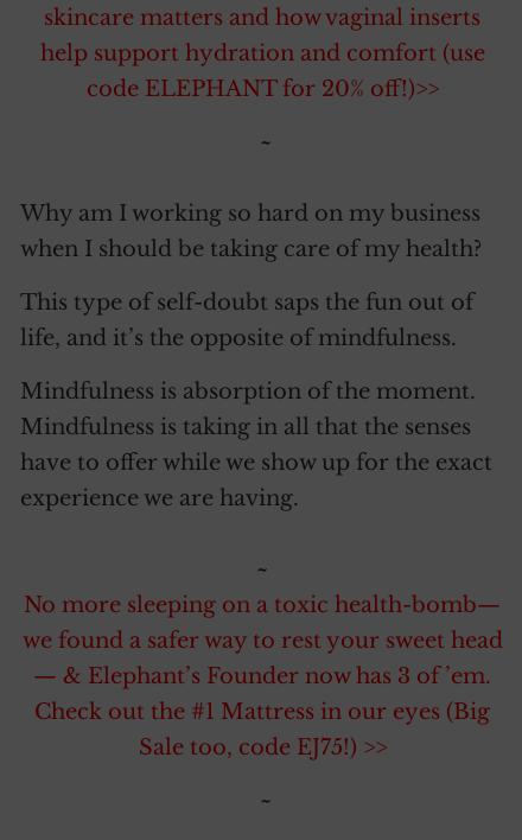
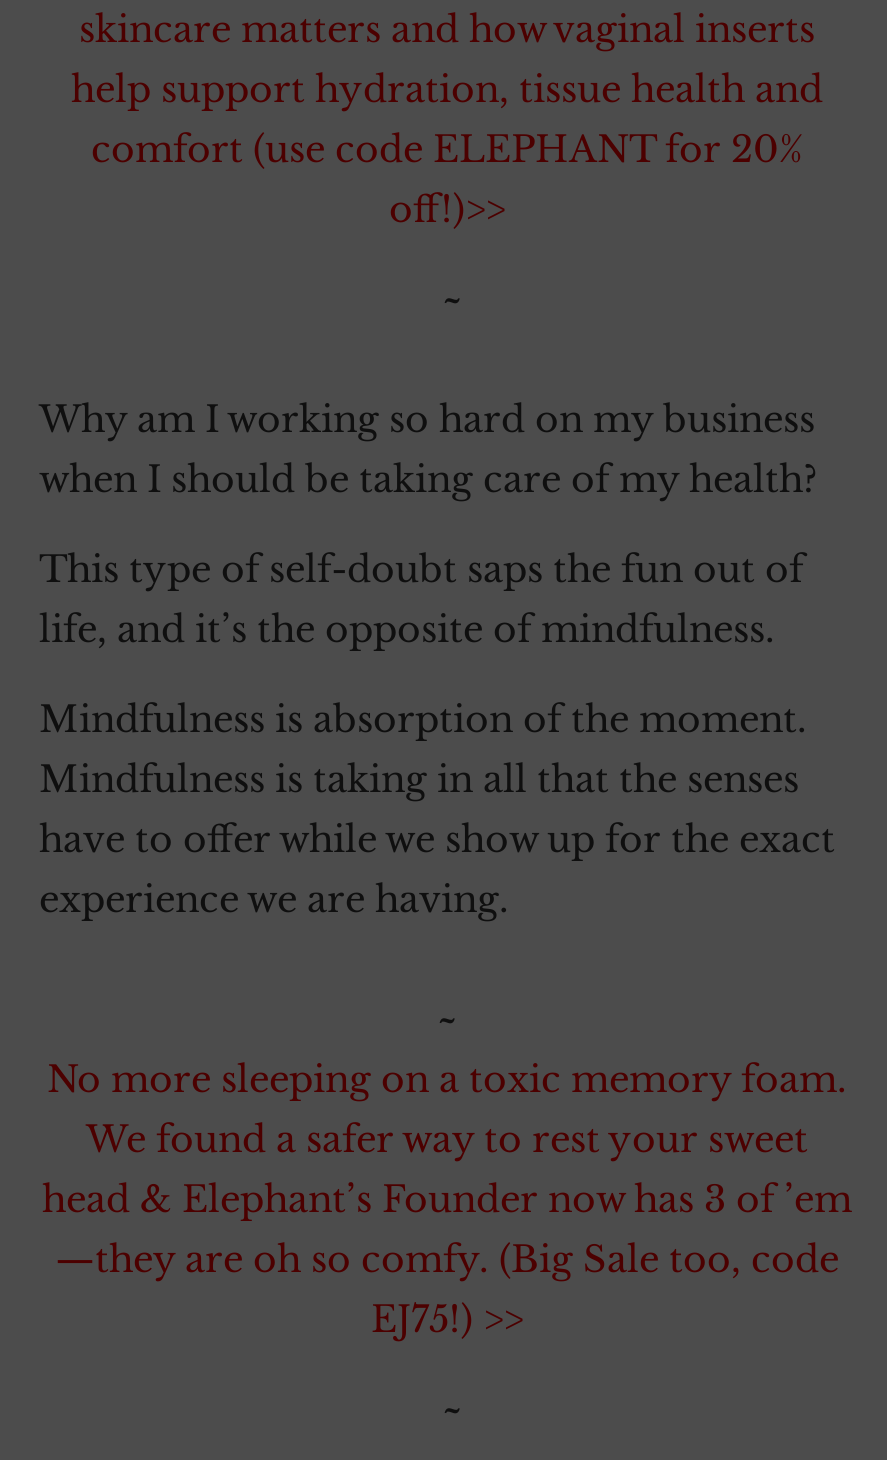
- help support hydration and comfort (use
- code ELEPHANT for 20% off!)>>
+ help support hydration, tissue health and
+ comfort (use code ELEPHANT for 20%
+ off!)>>

- No more sleeping on a toxic health-bomb—
- we found a safer way to rest your sweet head
- — & Elephant’s Founder now has 3 of ’em.
- Check out the #1 Mattress in our eyes (Big
- Sale too, code EJ75!) >>
+ No more sleeping on a toxic memory foam.
+ We found a safer way to rest your sweet
+ head & Elephant’s Founder now has 3 of ’em
+ —they are oh so comfy. (Big Sale too, code
+ EJ75!) >>
